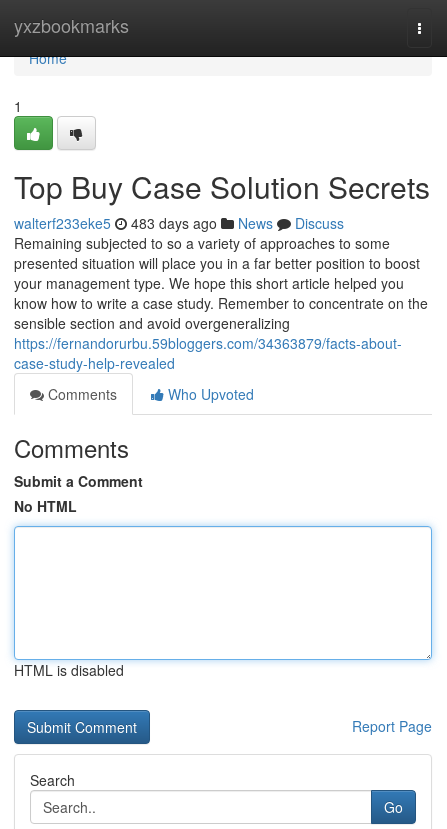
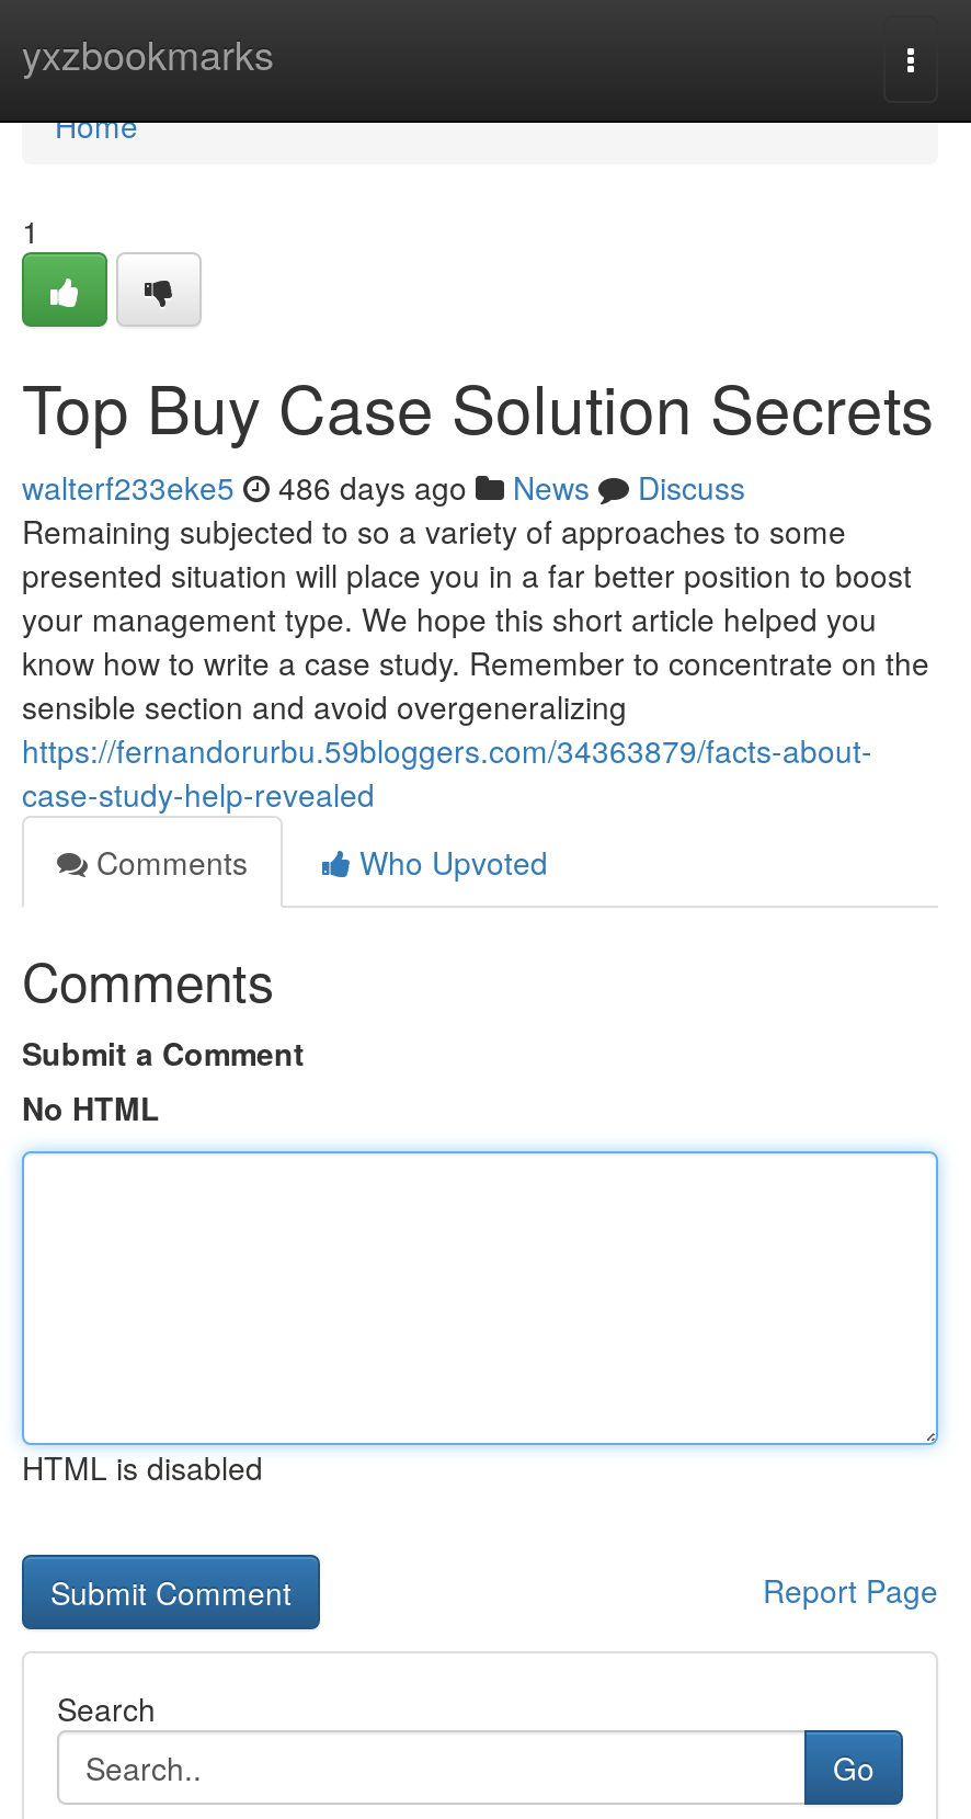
- walterf233eke5 483 days ago News Discuss
+ walterf233eke5 486 days ago News Discuss
